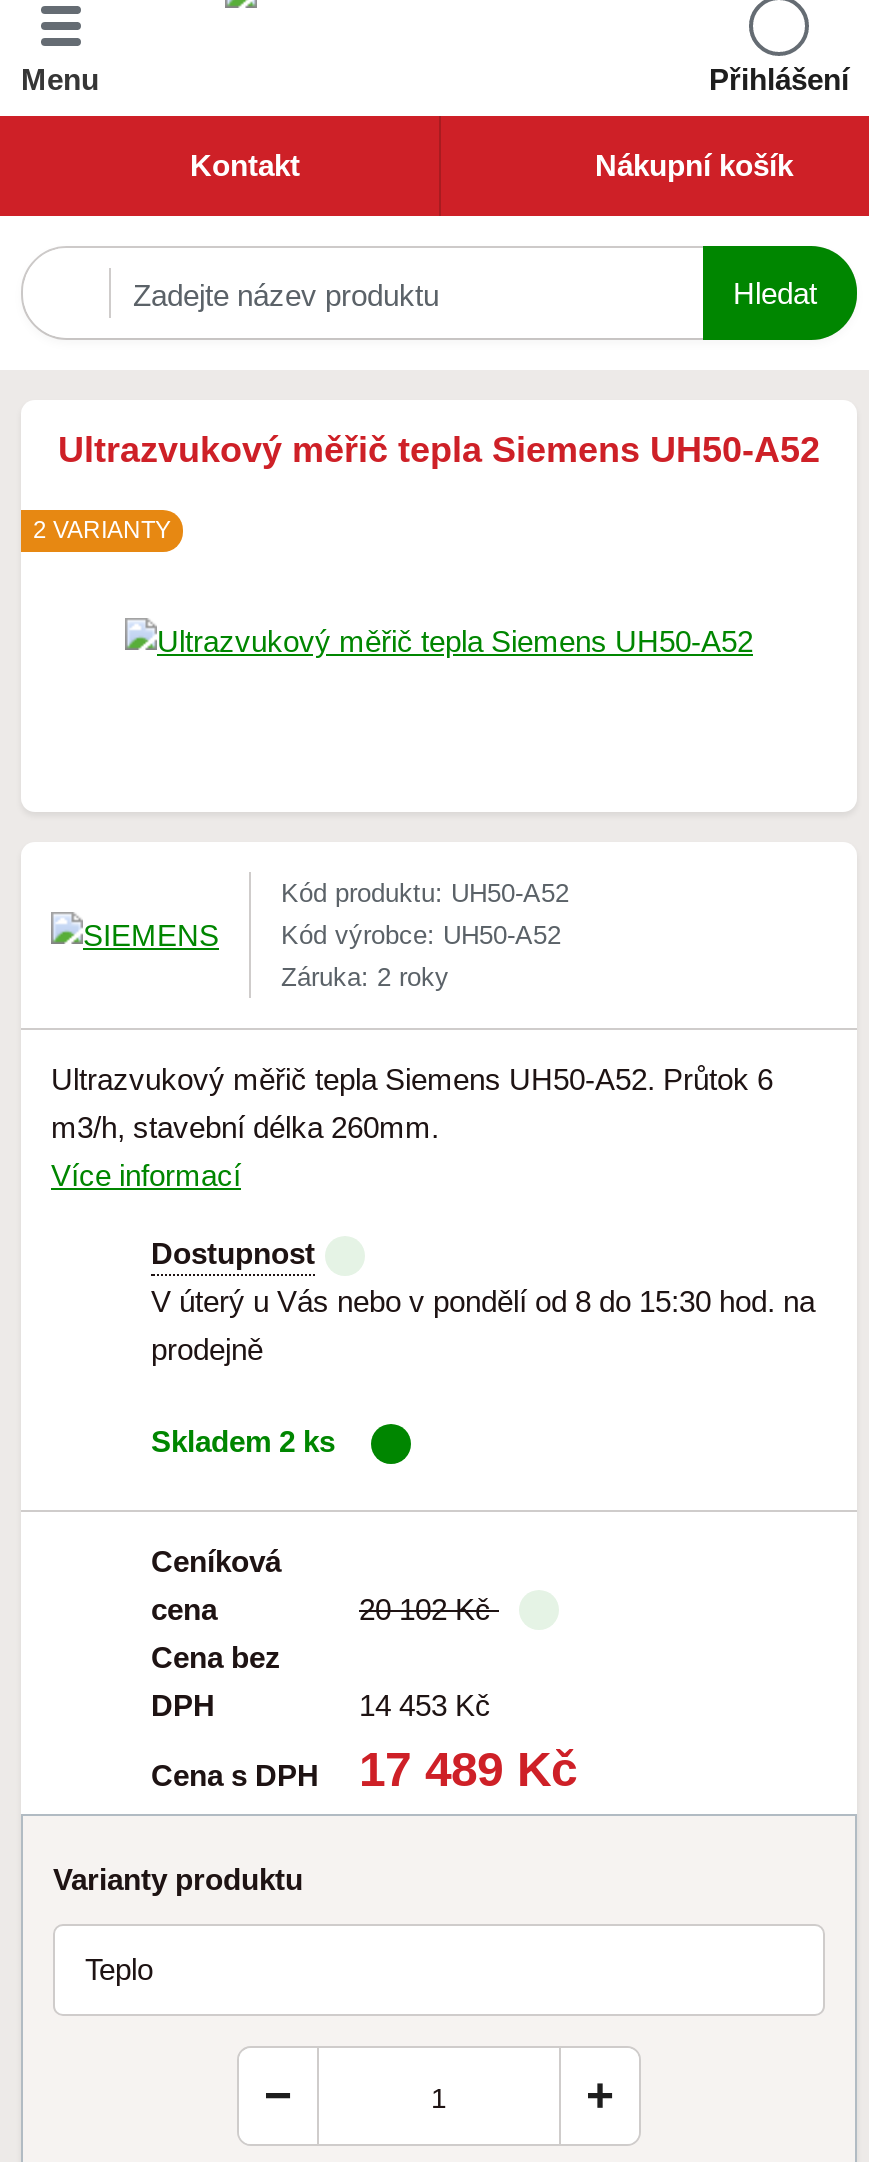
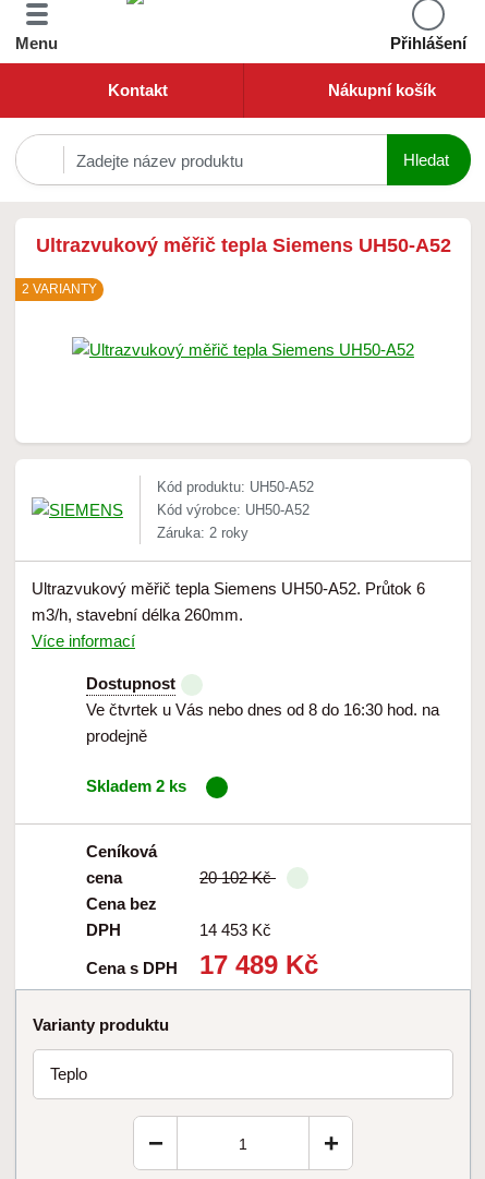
- V úterý u Vás nebo v pondělí od 8 do 15:30 hod. na
+ Ve čtvrtek u Vás nebo dnes od 8 do 16:30 hod. na
